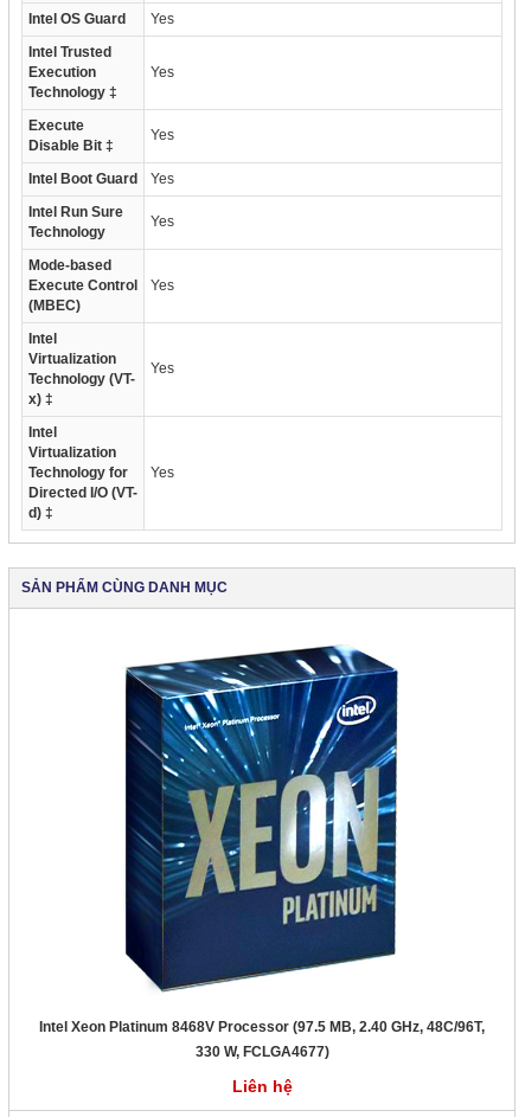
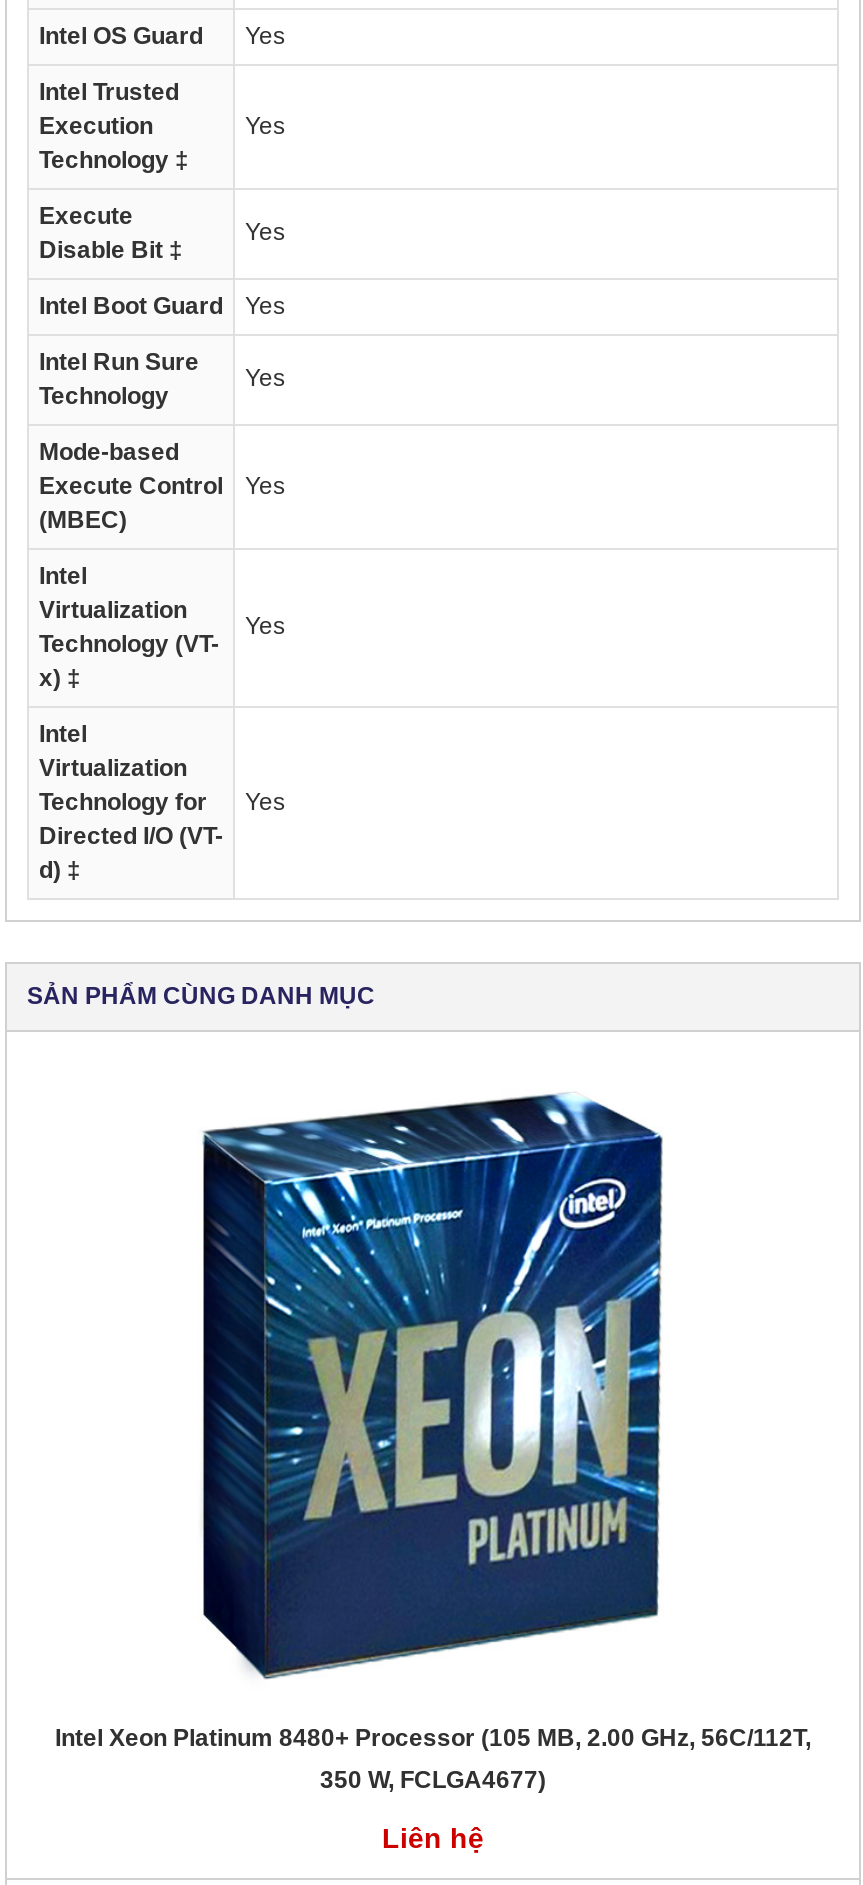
- Intel Xeon Platinum 8468V Processor (97.5 MB, 2.40 GHz, 48C/96T,
+ Intel Xeon Platinum 8480+ Processor (105 MB, 2.00 GHz, 56C/112T,

- 330 W, FCLGA4677)
+ 350 W, FCLGA4677)
